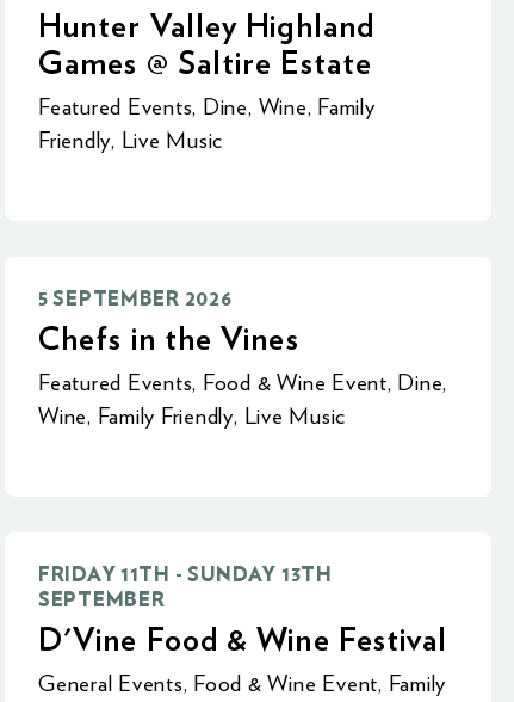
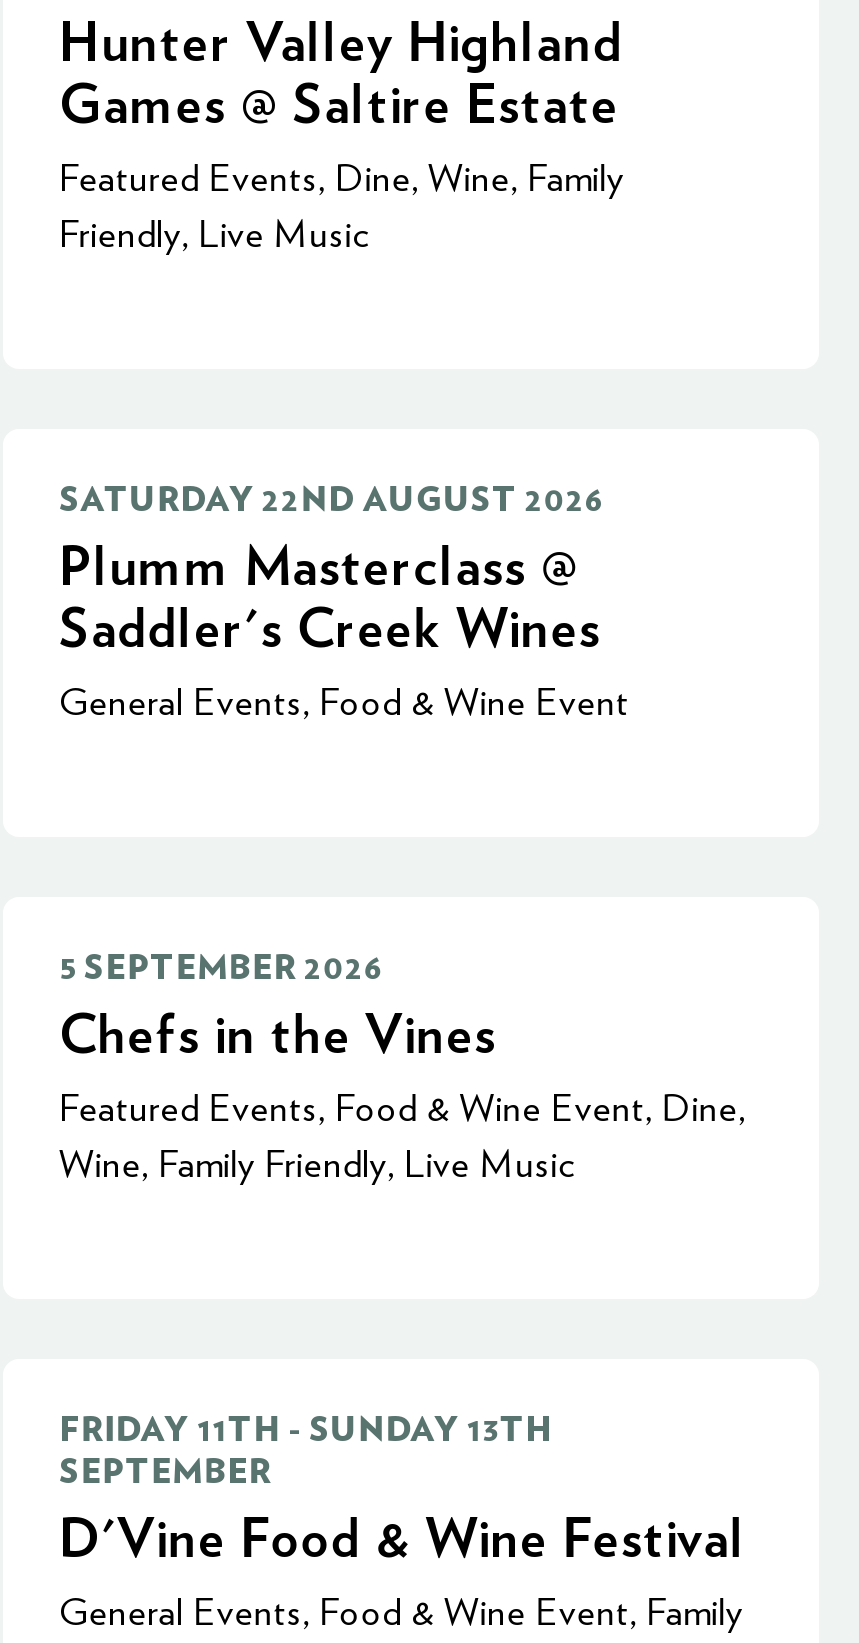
+ SATURDAY 22ND AUGUST 2026
+ Plumm Masterclass @
+ Saddler's Creek Wines
+ General Events, Food & Wine Event
